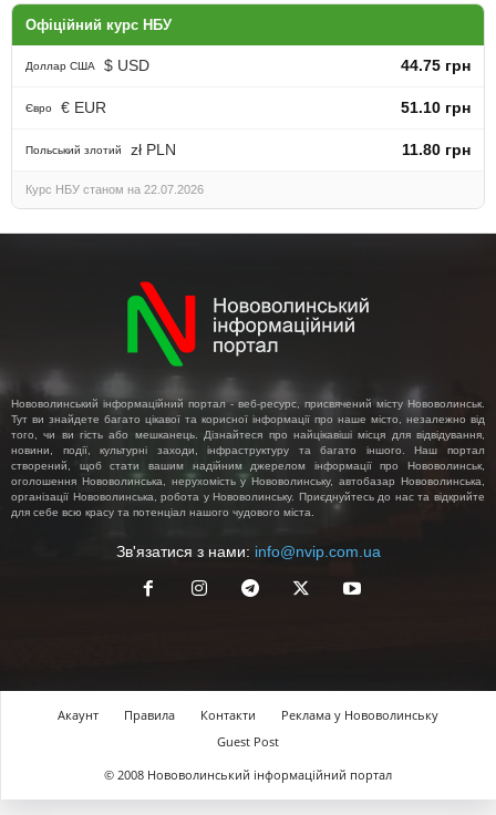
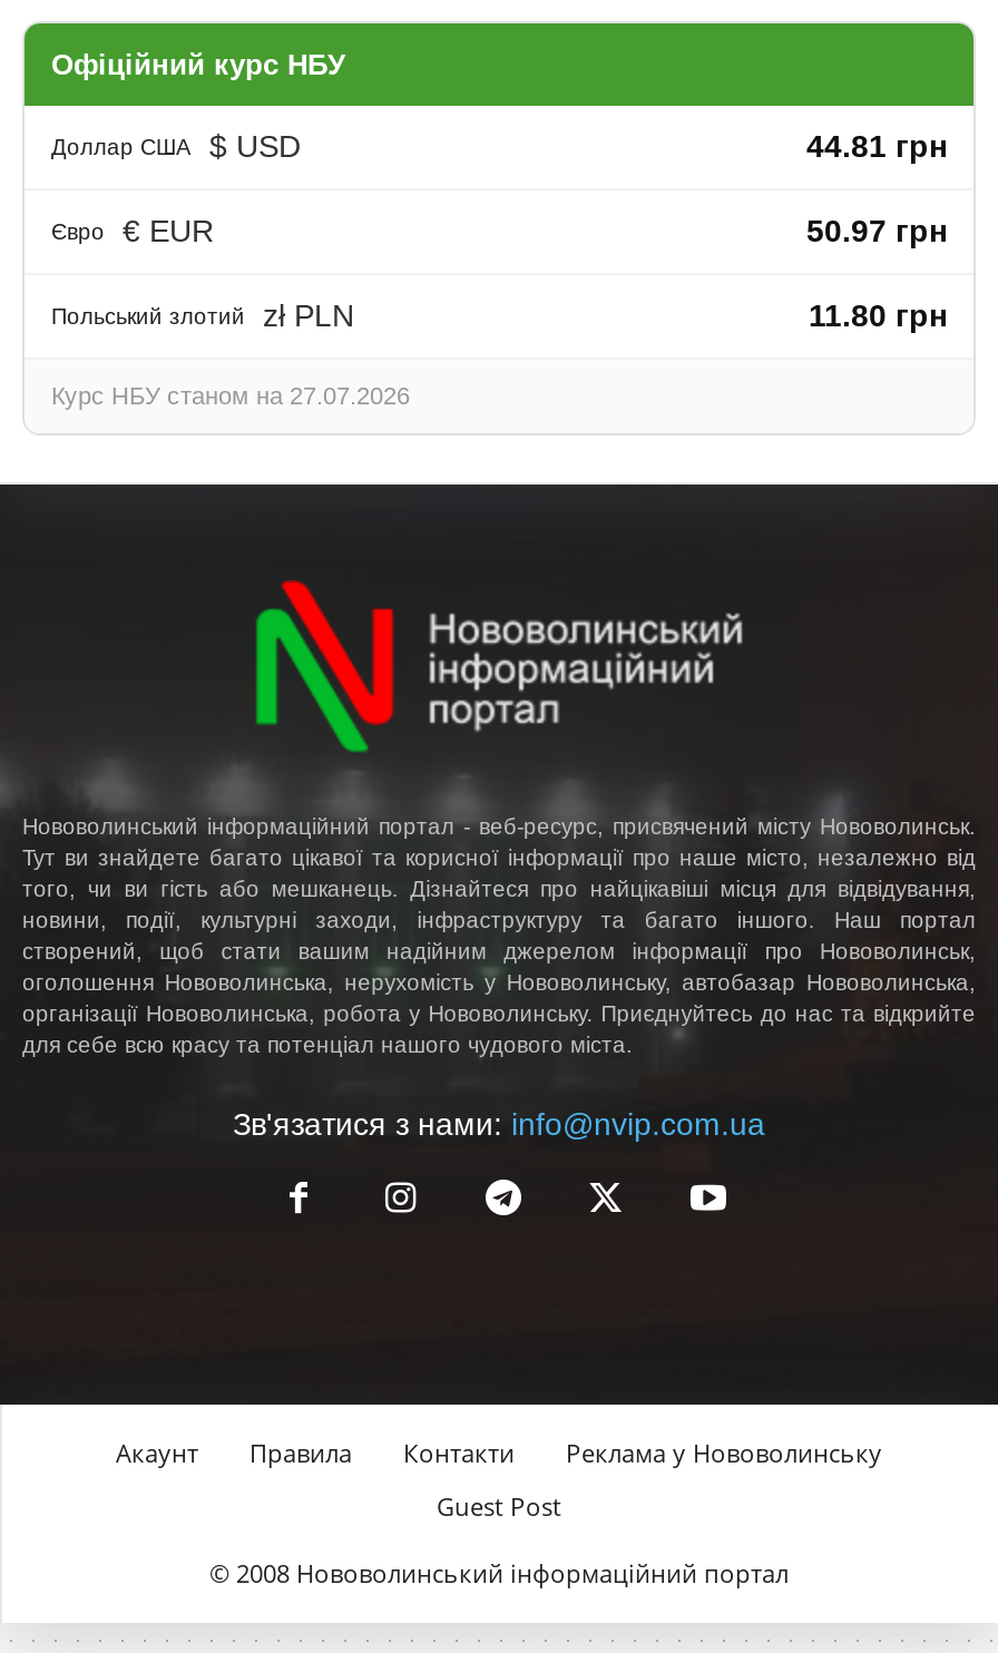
- 44.75 грн
+ 44.81 грн

- 51.10 грн
+ 50.97 грн

- Курс НБУ станом на 22.07.2026
+ Курс НБУ станом на 27.07.2026
